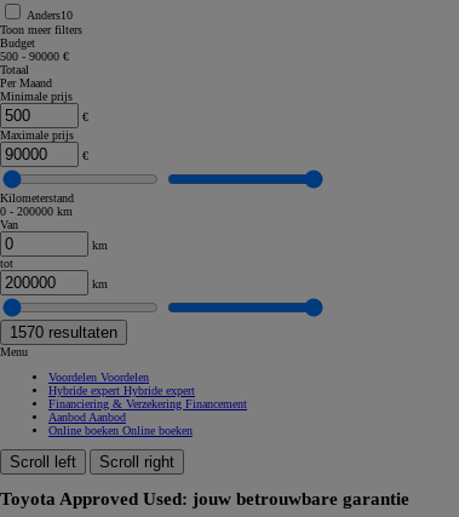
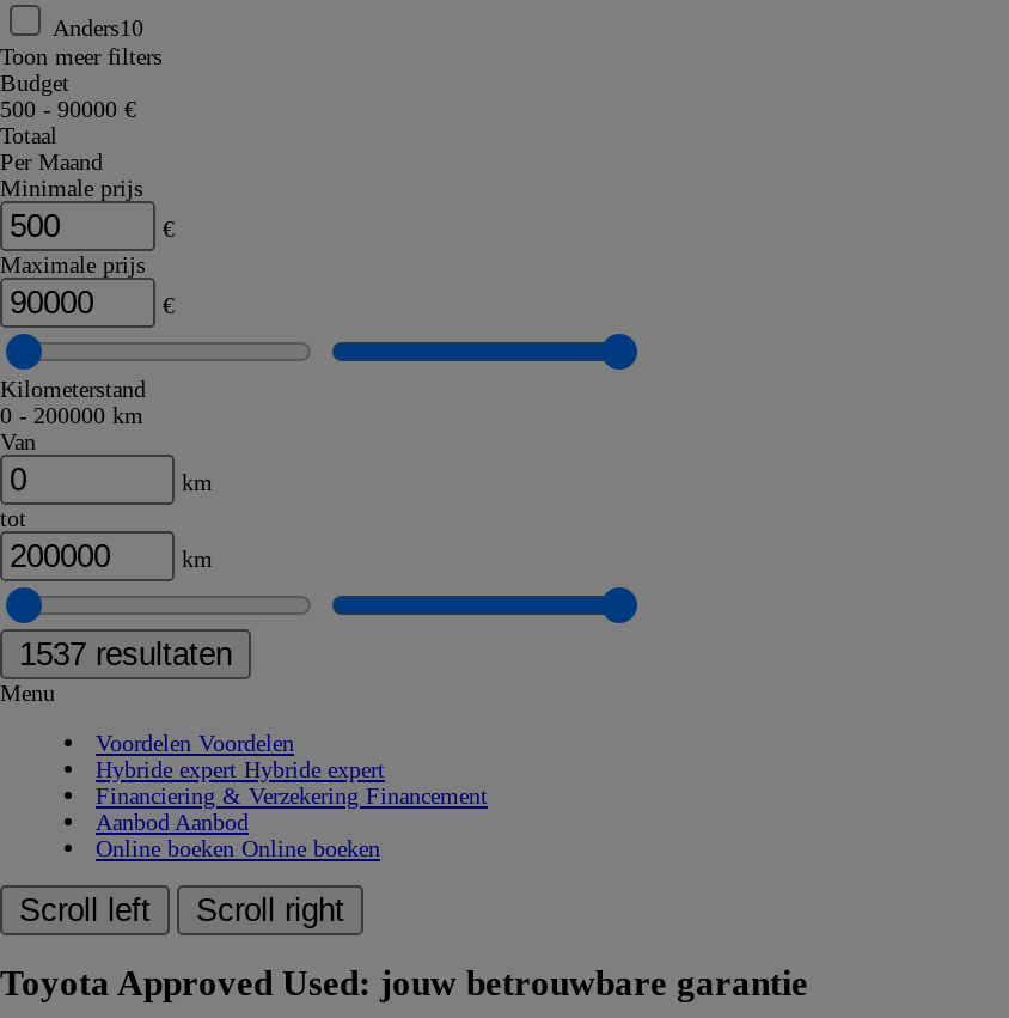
- 1570 resultaten
+ 1537 resultaten
